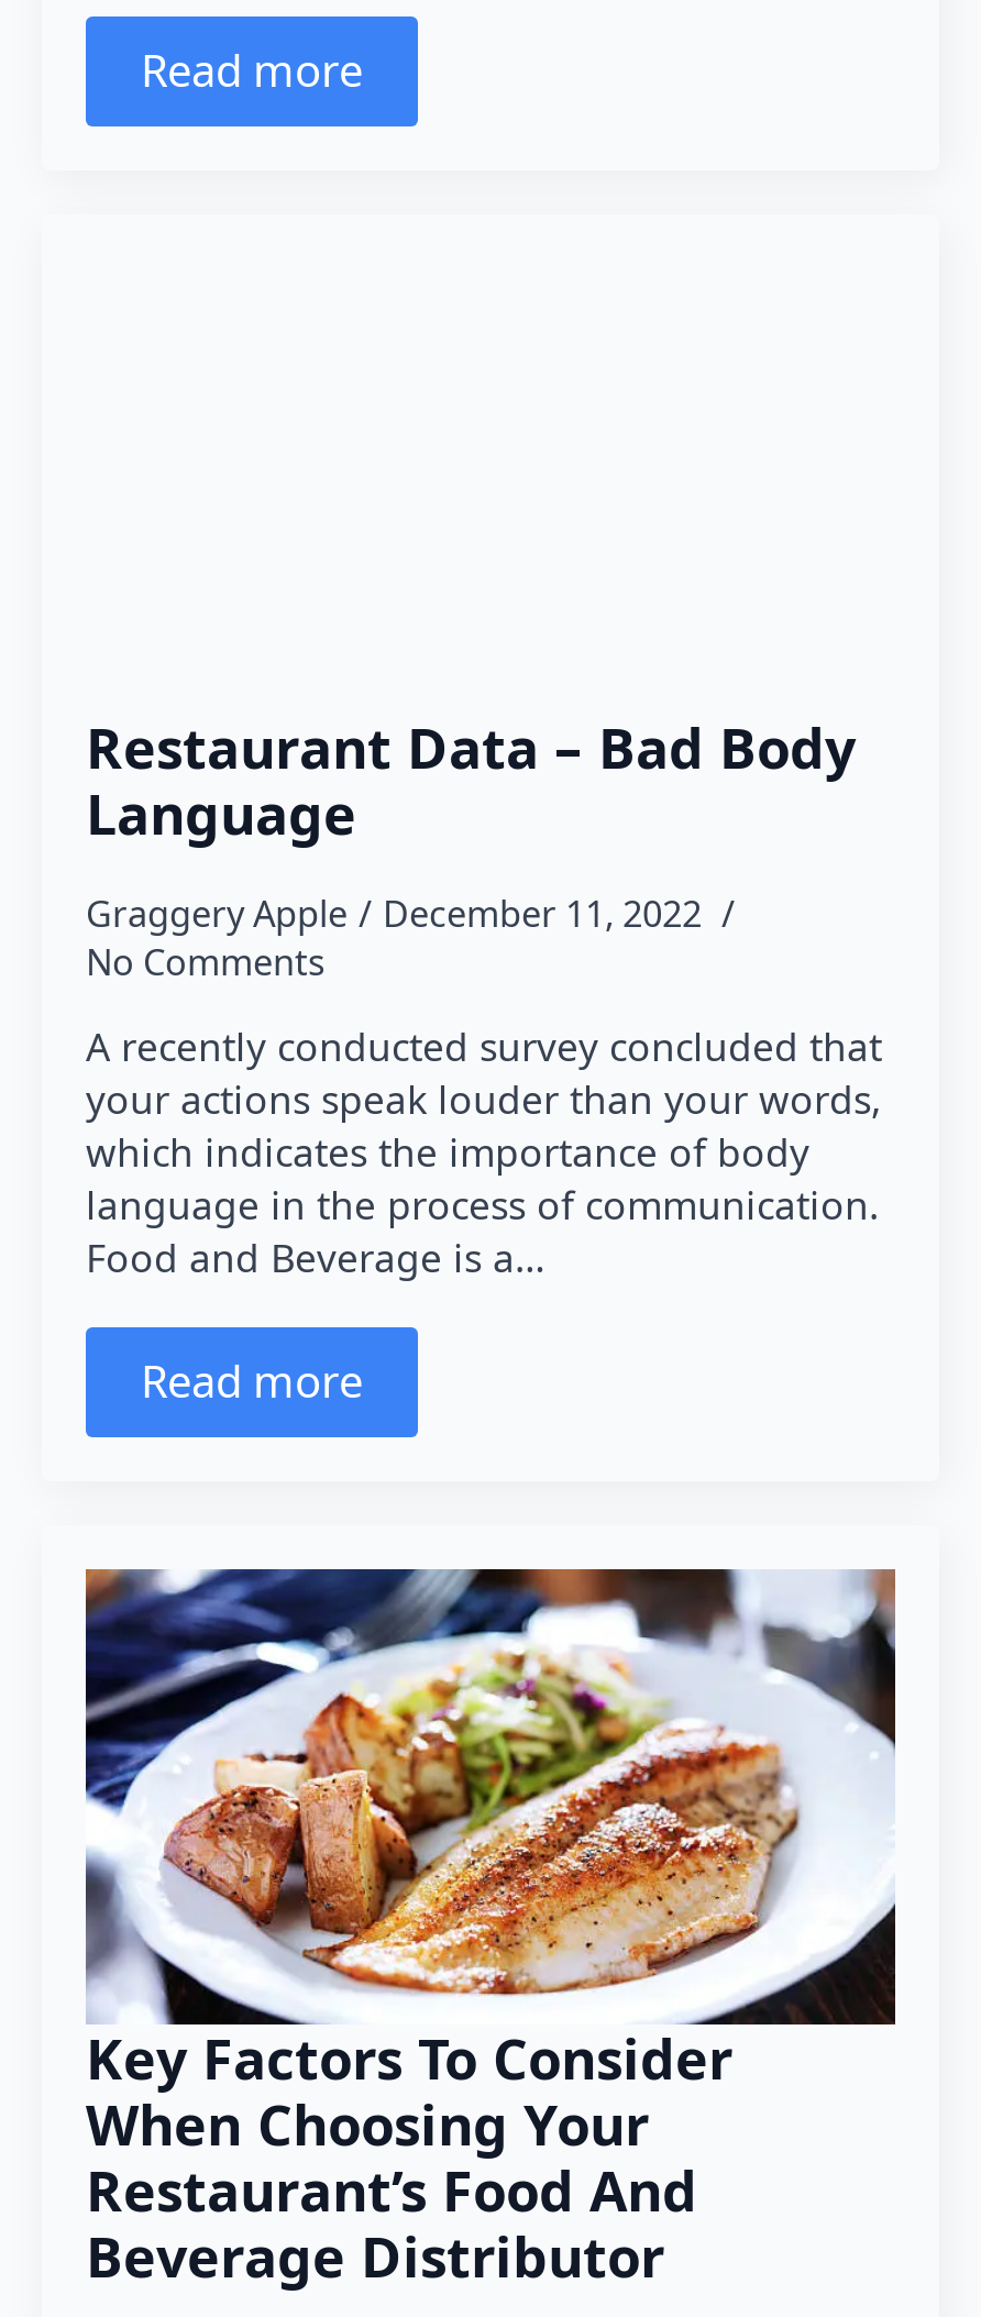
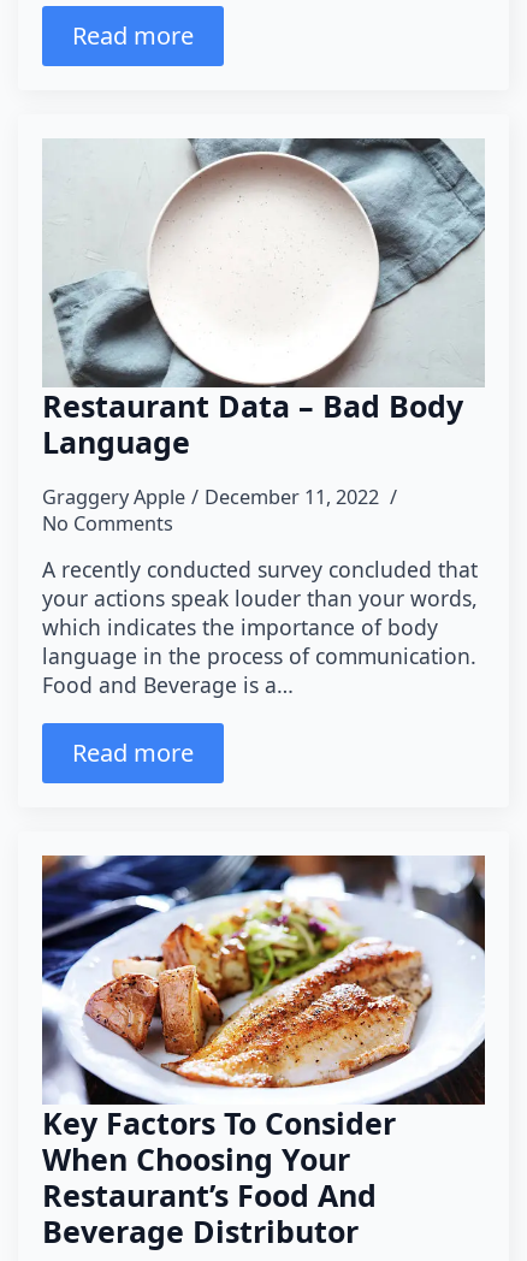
+ [image]
